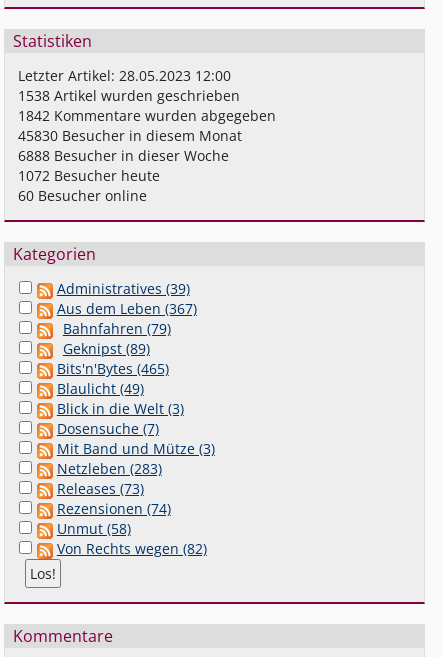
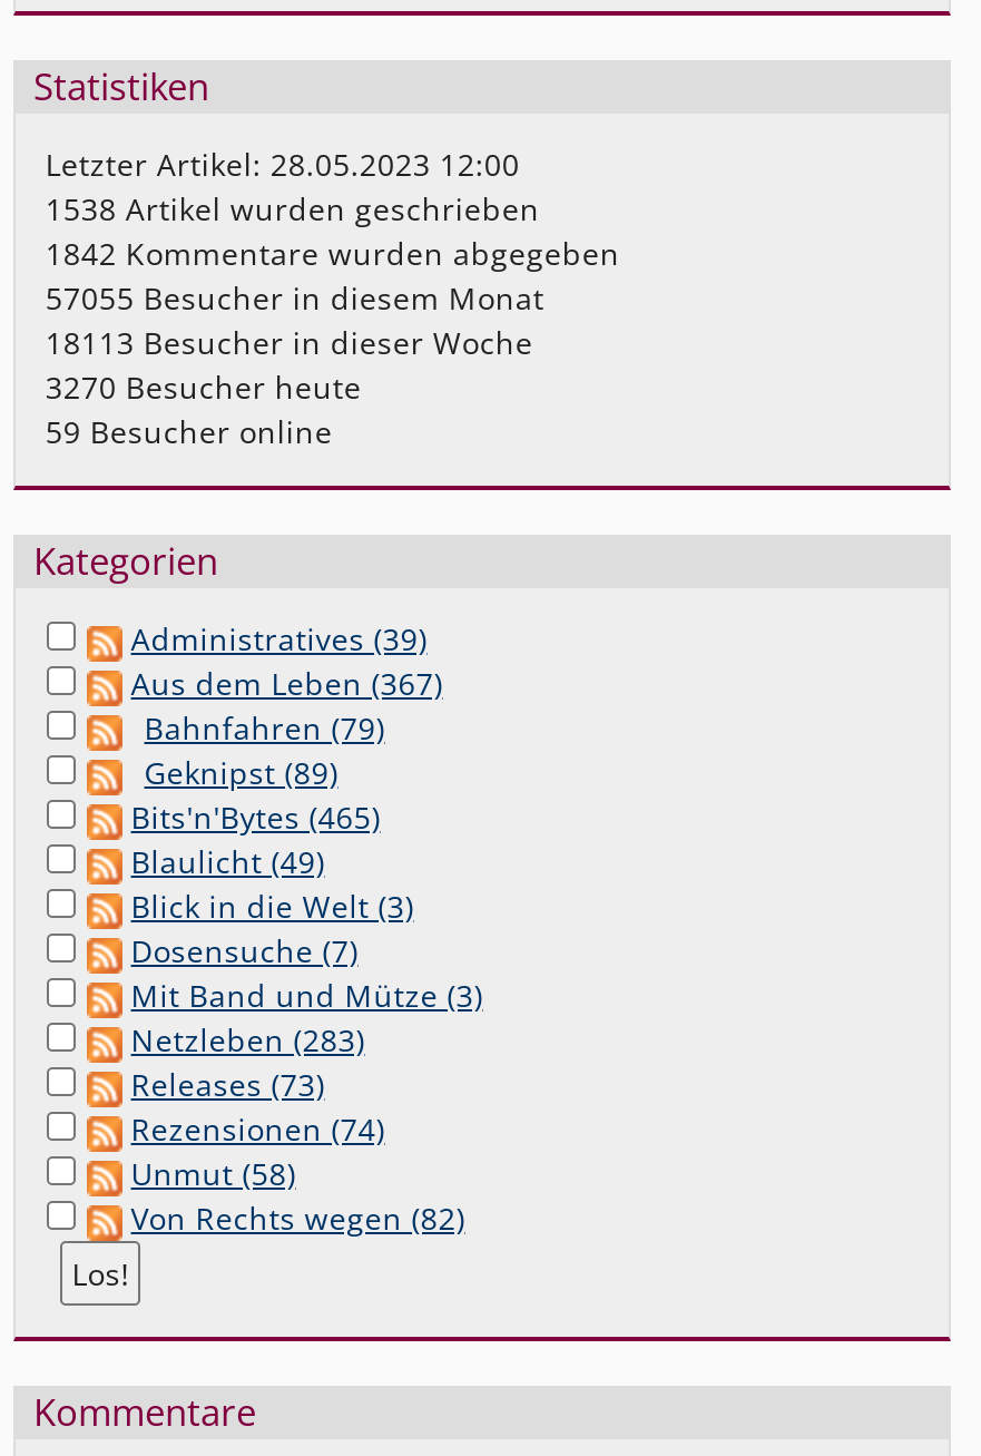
- 45830 Besucher in diesem Monat
+ 57055 Besucher in diesem Monat

- 6888 Besucher in dieser Woche
+ 18113 Besucher in dieser Woche

- 1072 Besucher heute
+ 3270 Besucher heute

- 60 Besucher online
+ 59 Besucher online
